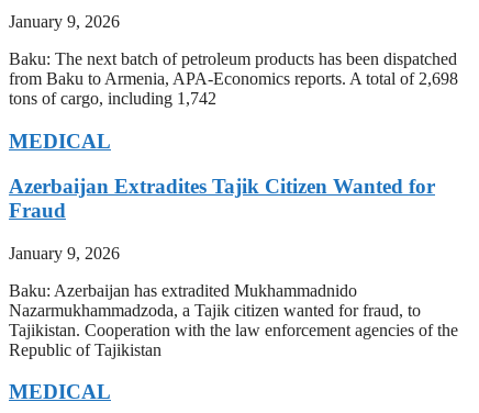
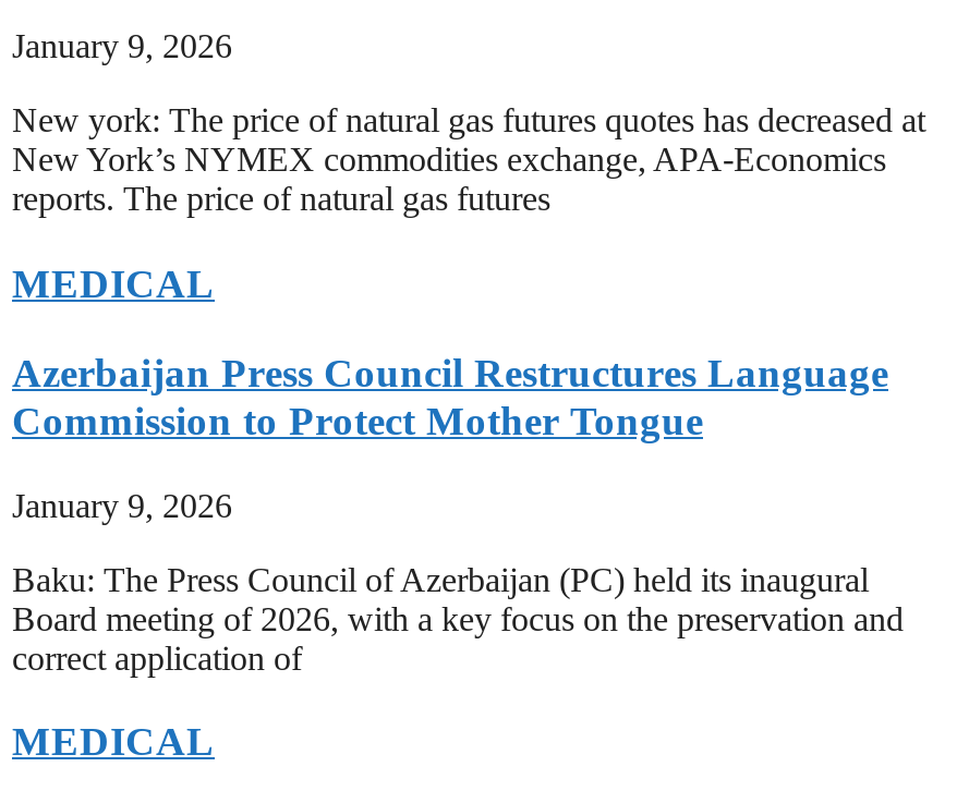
- Baku: The next batch of petroleum products has been dispatched
- from Baku to Armenia, APA-Economics reports. A total of 2,698
- tons of cargo, including 1,742
+ New york: The price of natural gas futures quotes has decreased at
+ New York’s NYMEX commodities exchange, APA-Economics
+ reports. The price of natural gas futures

- Azerbaijan Extradites Tajik Citizen Wanted for
- Fraud
+ Azerbaijan Press Council Restructures Language
+ Commission to Protect Mother Tongue

- Baku: Azerbaijan has extradited Mukhammadnido
- Nazarmukhammadzoda, a Tajik citizen wanted for fraud, to
- Tajikistan. Cooperation with the law enforcement agencies of the
- Republic of Tajikistan
+ Baku: The Press Council of Azerbaijan (PC) held its inaugural
+ Board meeting of 2026, with a key focus on the preservation and
+ correct application of
